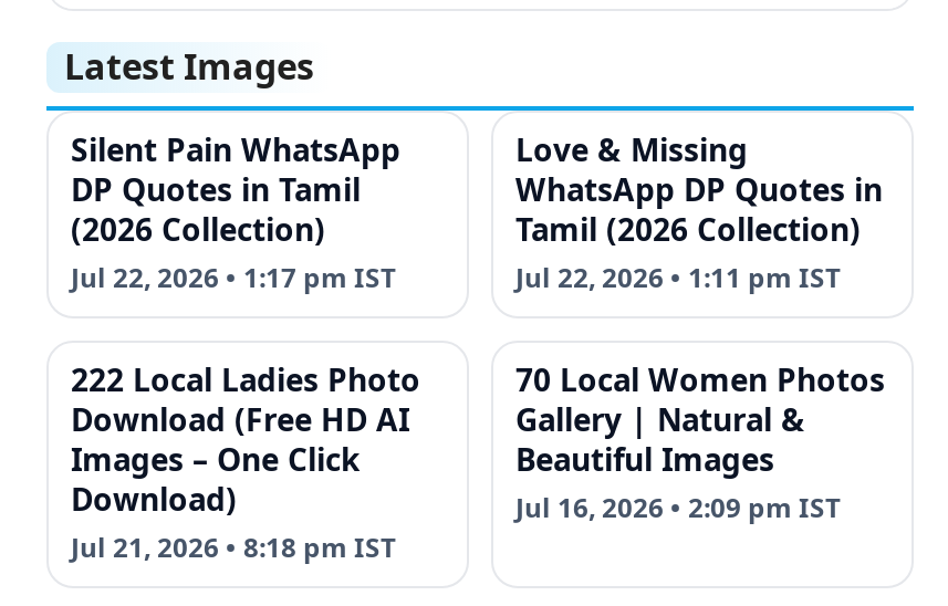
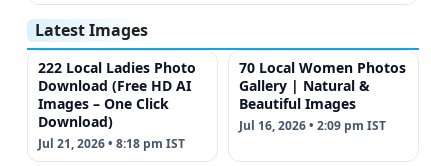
- Silent Pain WhatsApp
- DP Quotes in Tamil
- (2026 Collection)
- Jul 22, 2026 • 1:17 pm IST

- Love & Missing
- WhatsApp DP Quotes in
- Tamil (2026 Collection)
- Jul 22, 2026 • 1:11 pm IST
